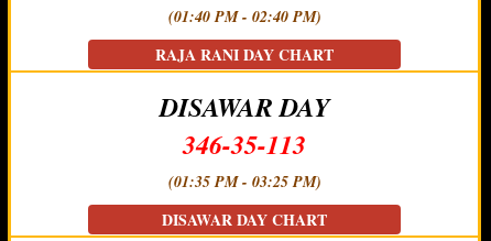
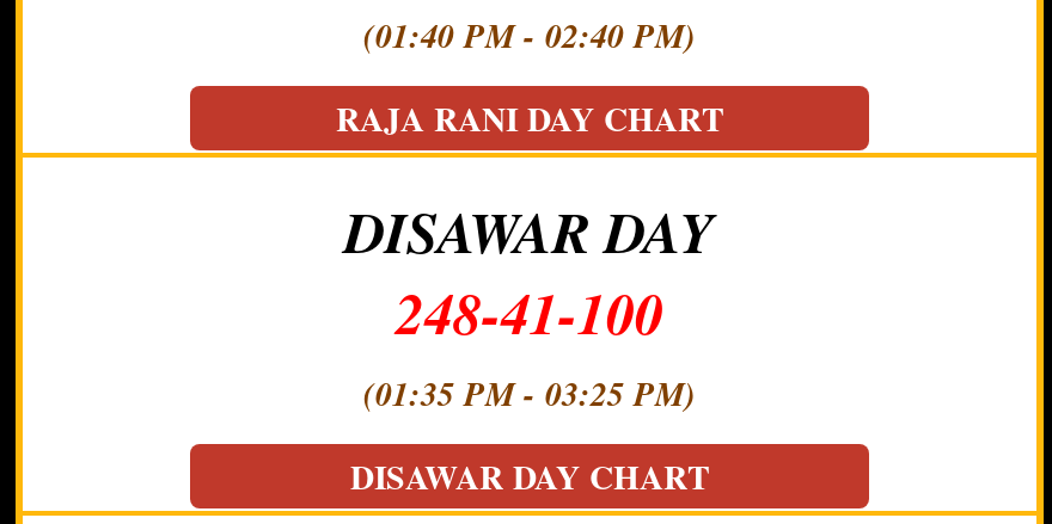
- 346-35-113
+ 248-41-100
